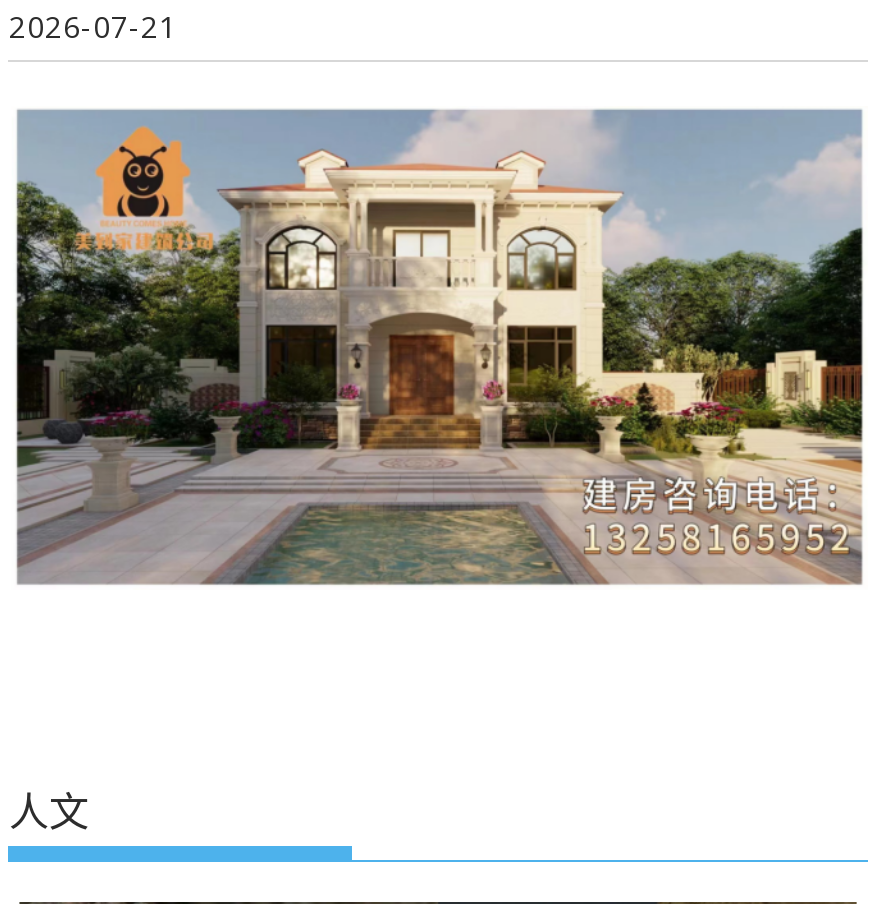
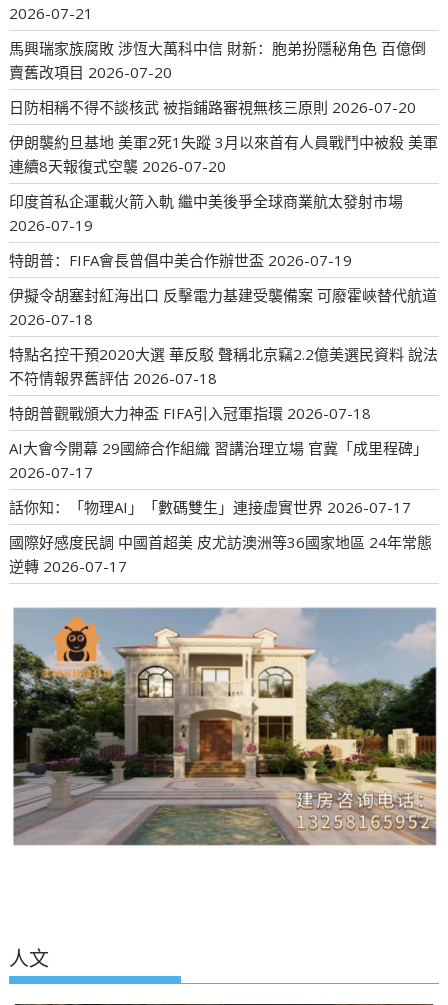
+ 馬興瑞家族腐敗 涉恆大萬科中信 財新：胞弟扮隱秘角色 百億倒
+ 賣舊改項目 2026-07-20
+ 日防相稱不得不談核武 被指鋪路審視無核三原則 2026-07-20
+ 伊朗襲約旦基地 美軍2死1失蹤 3月以來首有人員戰鬥中被殺 美軍
+ 連續8天報復式空襲 2026-07-20
+ 印度首私企運載火箭入軌 繼中美後爭全球商業航太發射市場
+ 2026-07-19
+ 特朗普：FIFA會長曾倡中美合作辦世盃 2026-07-19
+ 伊擬令胡塞封紅海出口 反擊電力基建受襲備案 可廢霍峽替代航道
+ 2026-07-18
+ 特點名控干預2020大選 華反駁 聲稱北京竊2.2億美選民資料 說法
+ 不符情報界舊評估 2026-07-18
+ 特朗普觀戰頒大力神盃 FIFA引入冠軍指環 2026-07-18
+ AI大會今開幕 29國締合作組織 習講治理立場 官冀「成里程碑」
+ 2026-07-17
+ 話你知：「物理AI」「數碼雙生」連接虛實世界 2026-07-17
+ 國際好感度民調 中國首超美 皮尤訪澳洲等36國家地區 24年常態
+ 逆轉 2026-07-17
